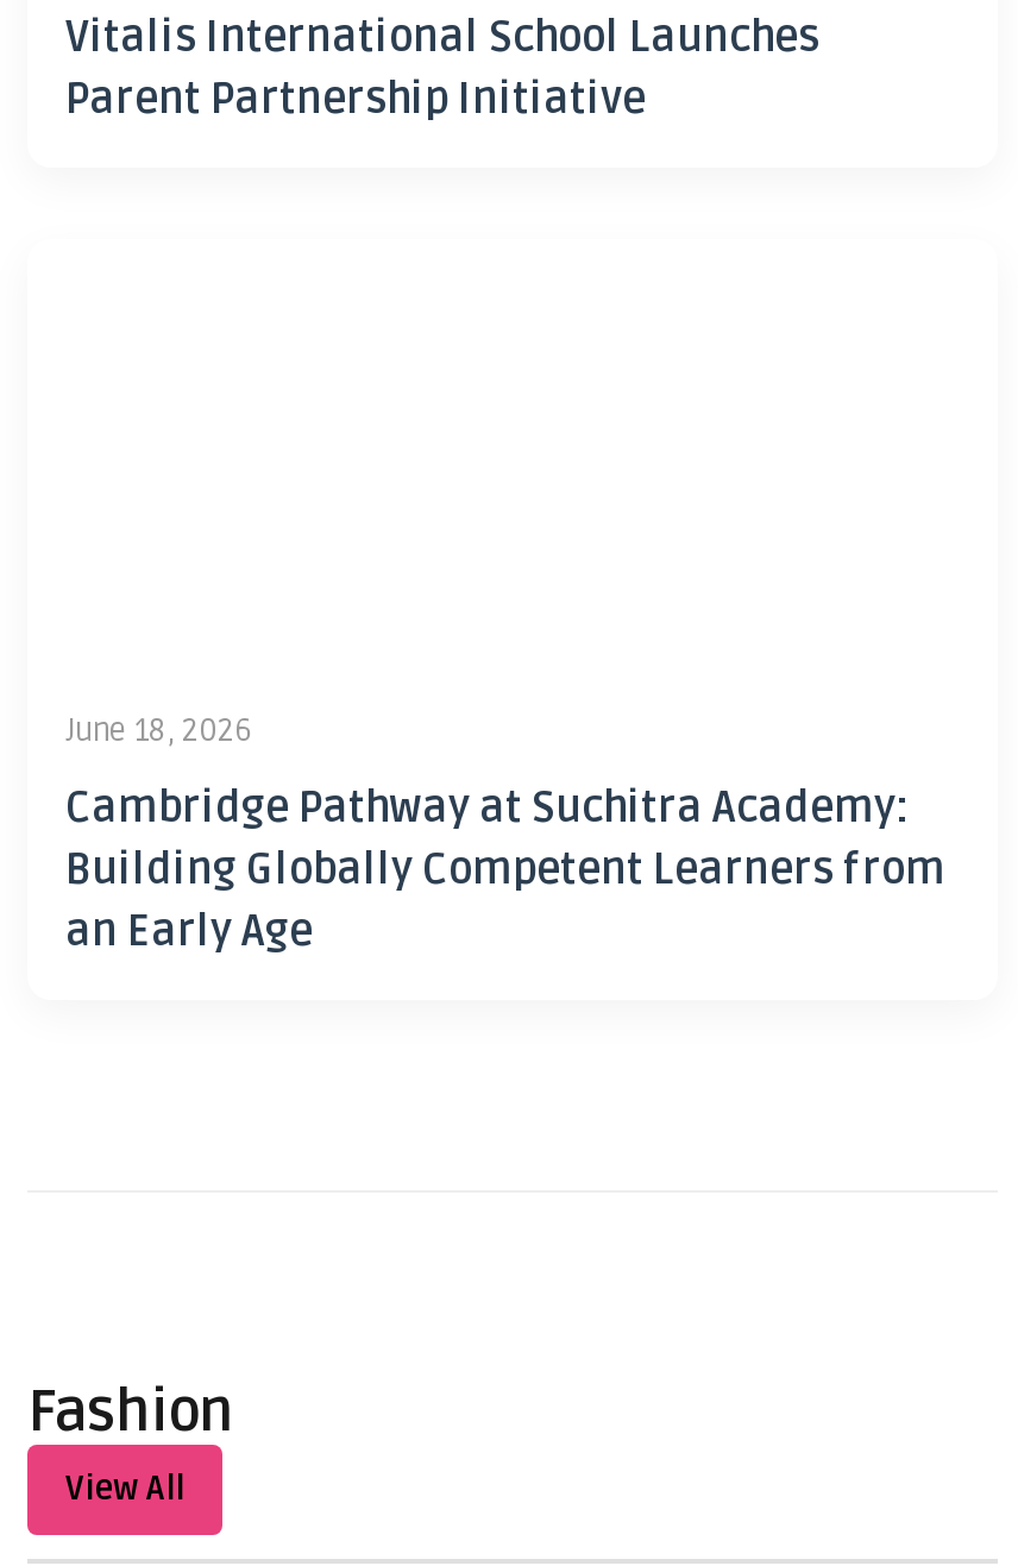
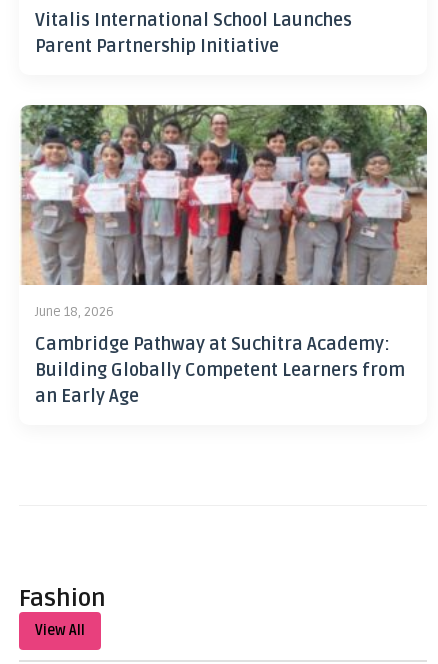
+ [image]
